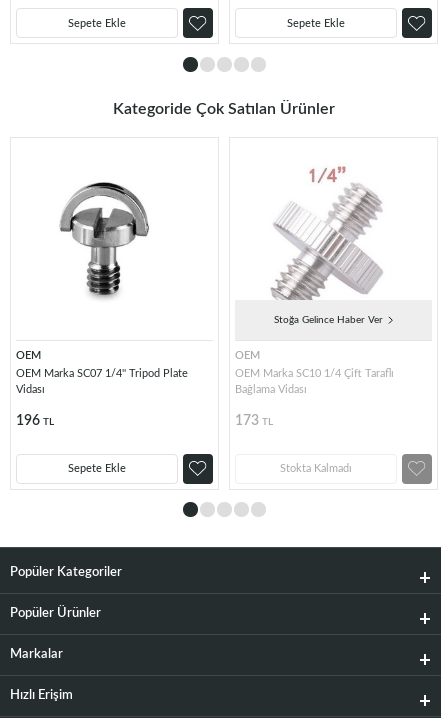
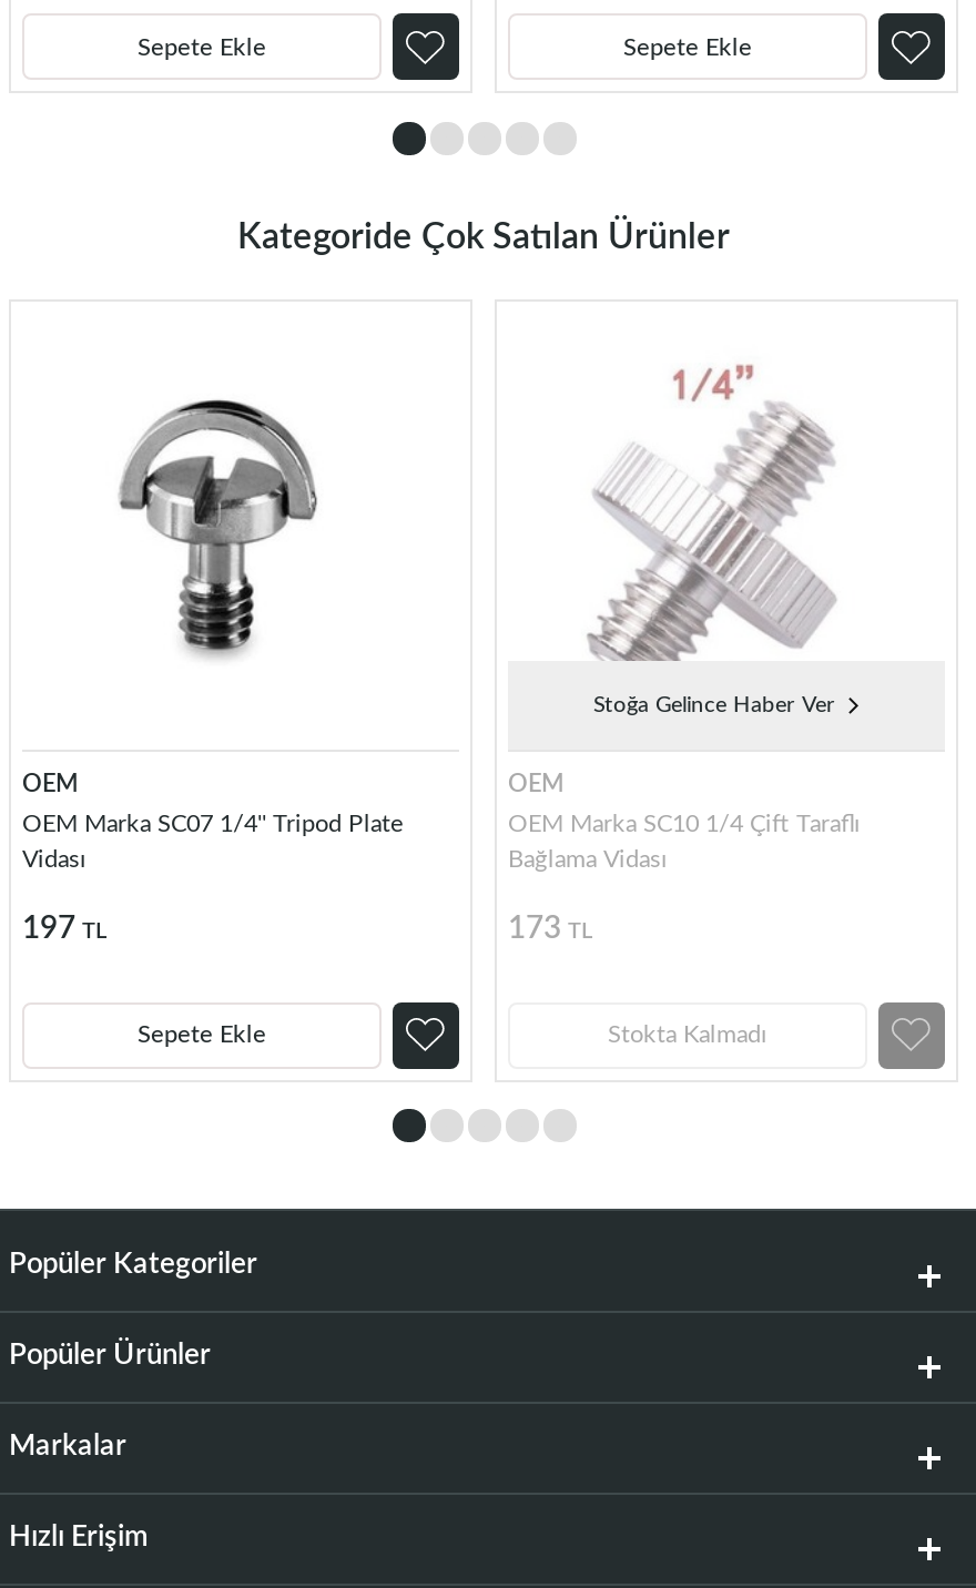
- 196 TL
+ 197 TL
